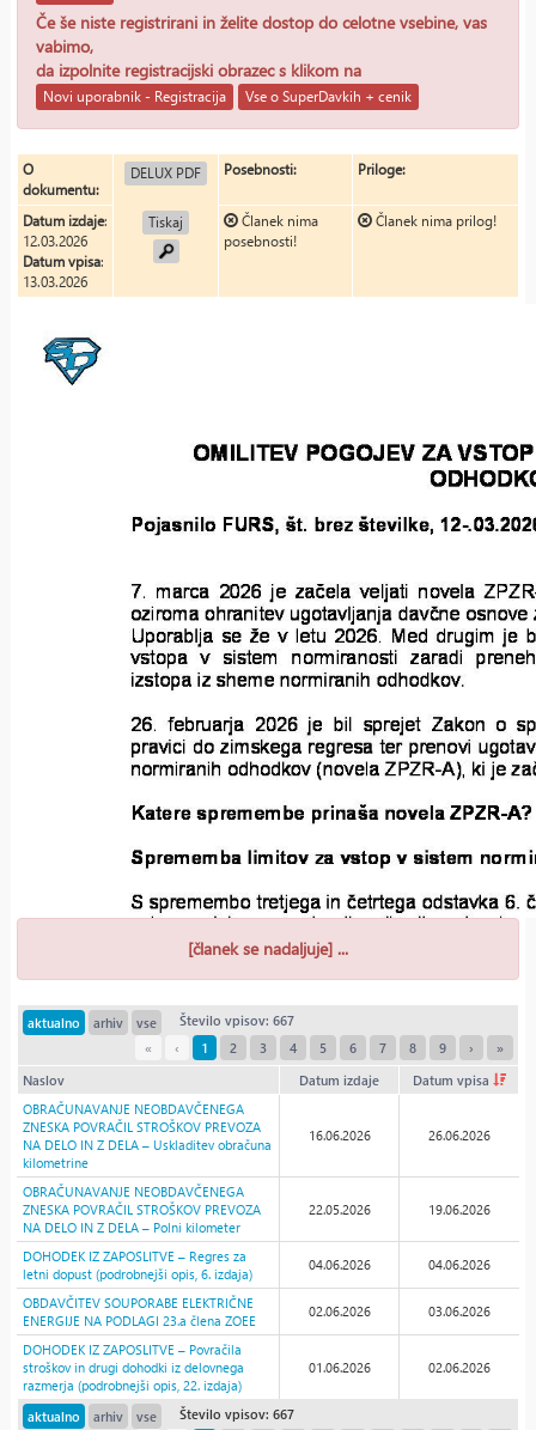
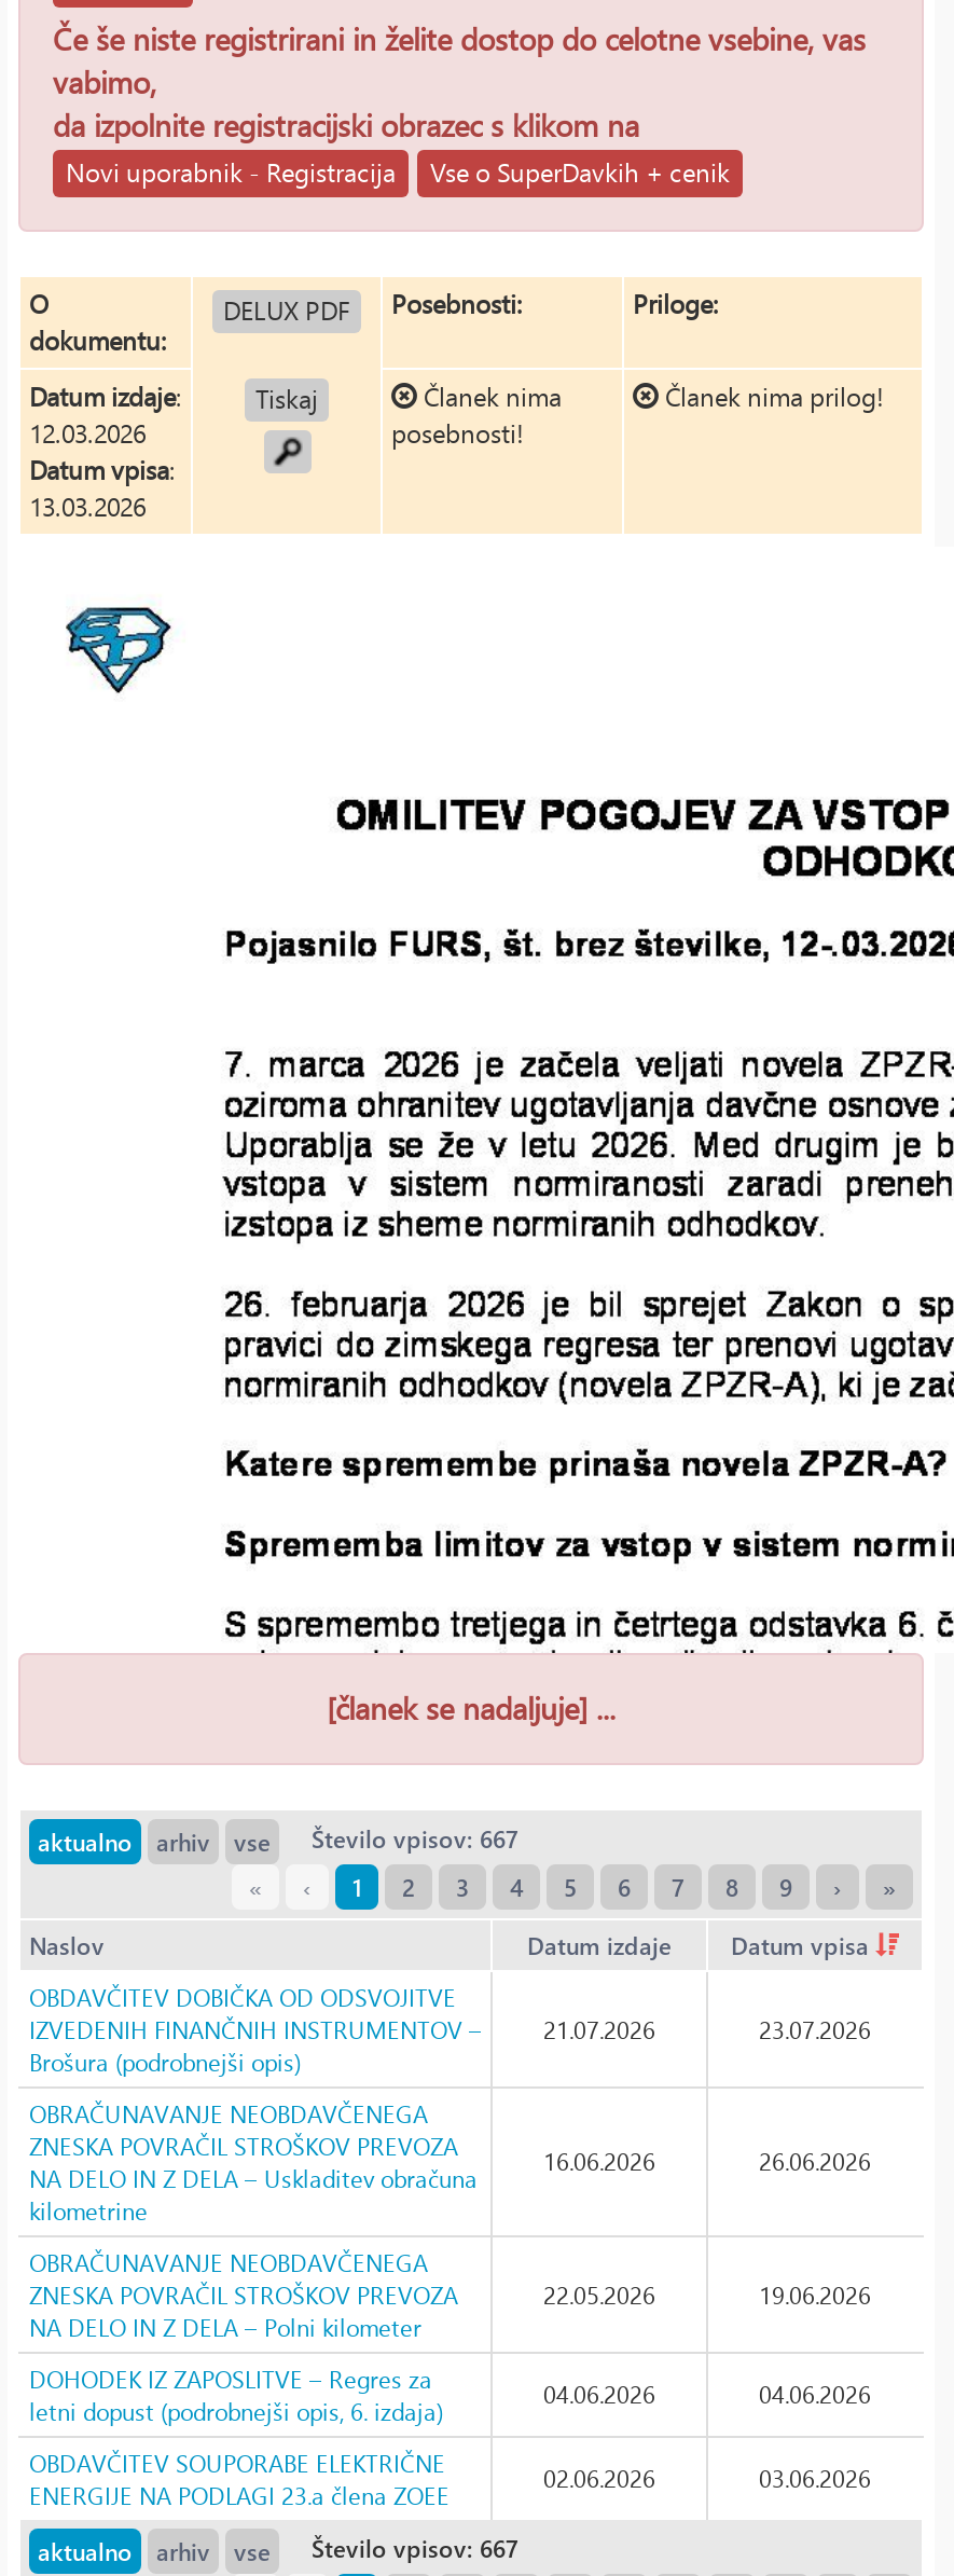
+ OBDAVČITEV DOBIČKA OD ODSVOJITVE
+ IZVEDENIH FINANČNIH INSTRUMENTOV –
+ Brošura (podrobnejši opis)

+ 21.07.2026
+ 23.07.2026

moved down: OBRAČUNAVANJE NEOBDAVČENEGA | ZNESKA POVRAČIL STROŠKOV PREVOZA | NA DELO IN Z DELA – Uskladitev obračuna | ... | 02.06.2026 | 03.06.2026

- DOHODEK IZ ZAPOSLITVE – Povračila
- stroškov in drugi dohodki iz delovnega
- razmerja (podrobnejši opis, 22. izdaja)

- 01.06.2026
- 02.06.2026
